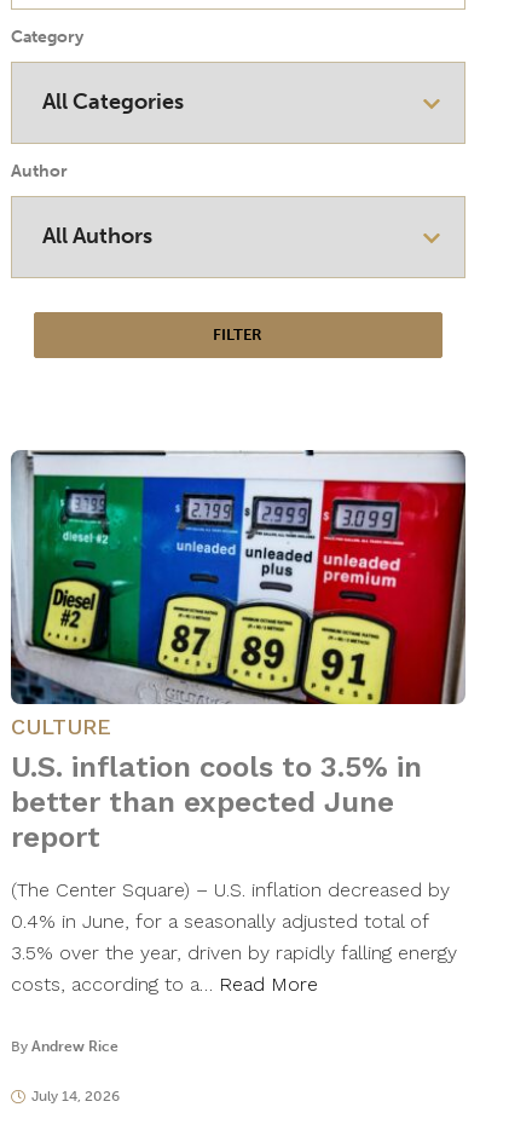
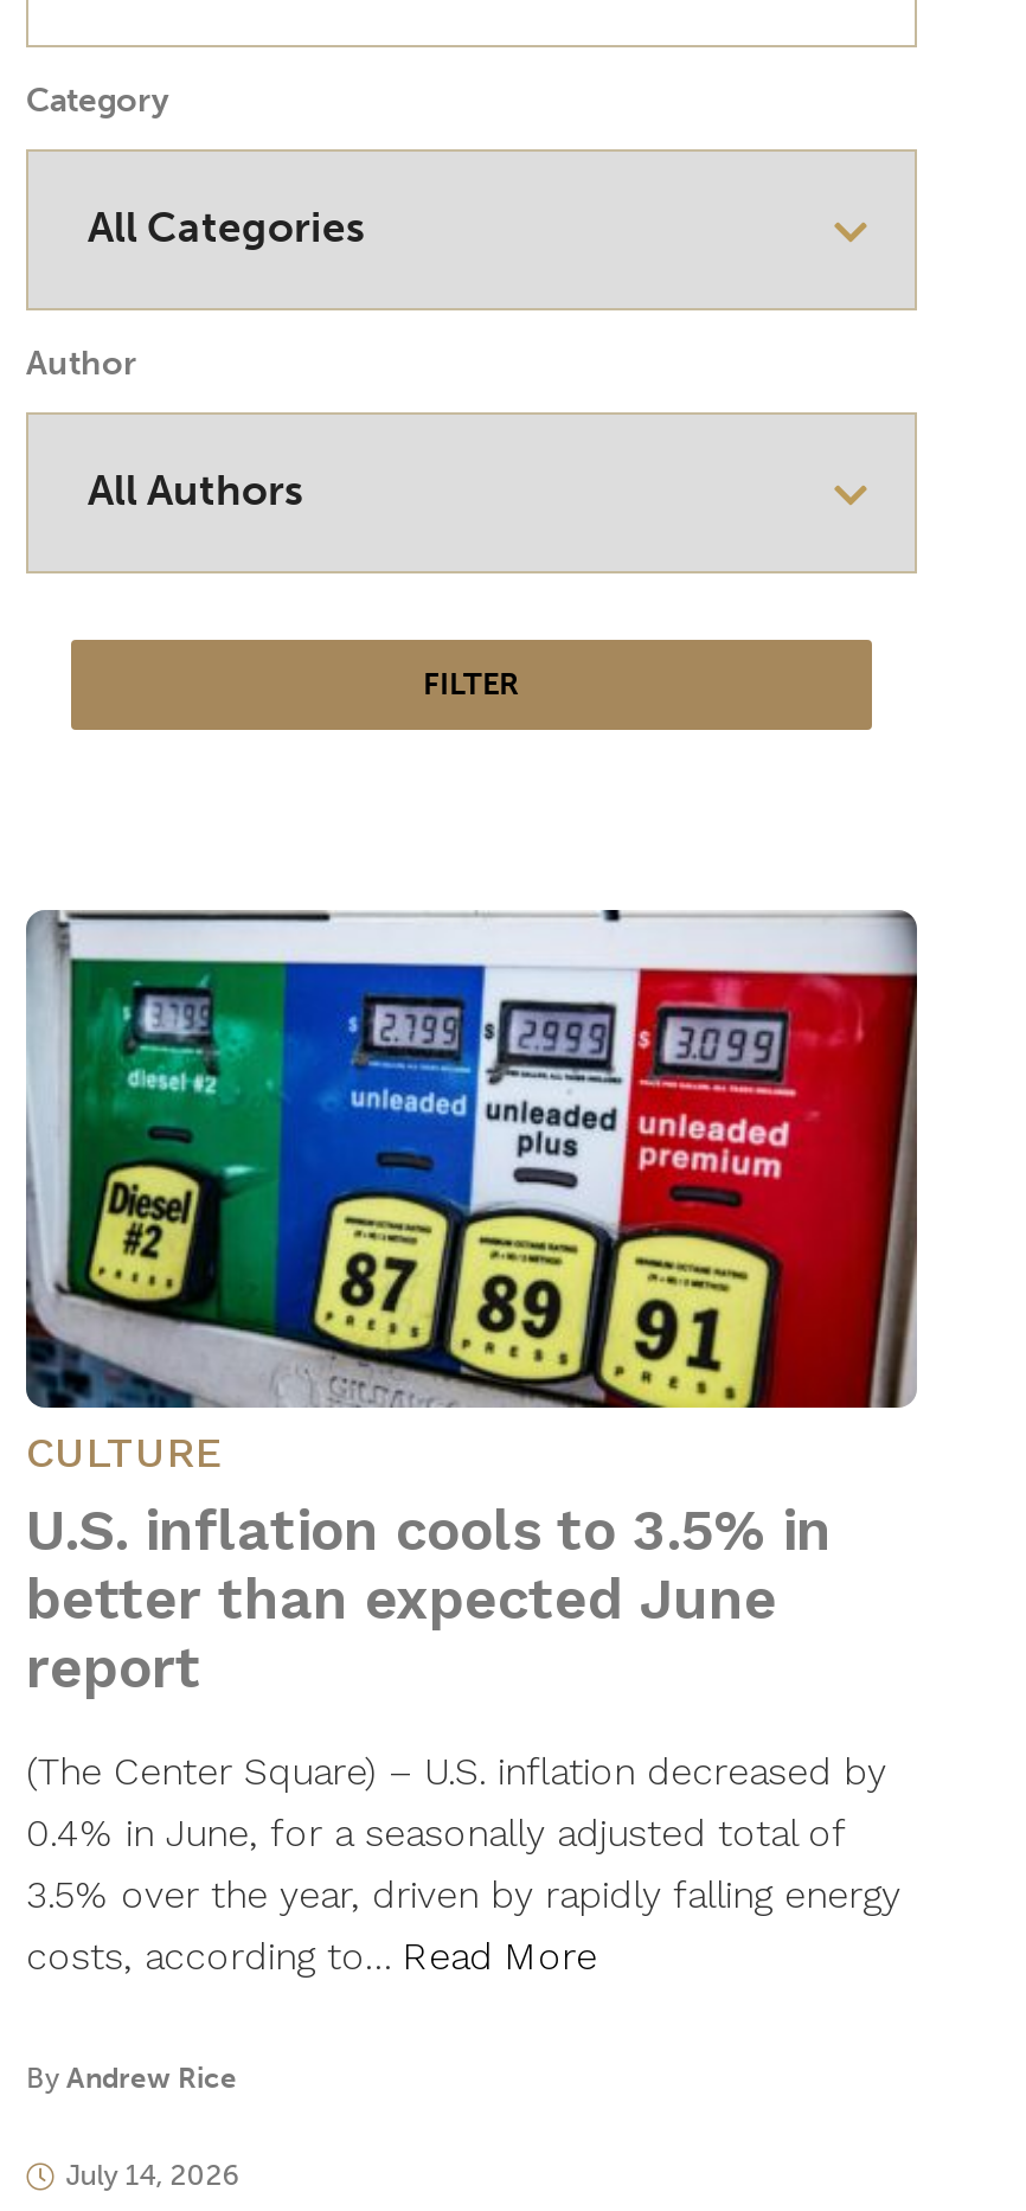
- costs, according to a… Read More
+ costs, according to… Read More
